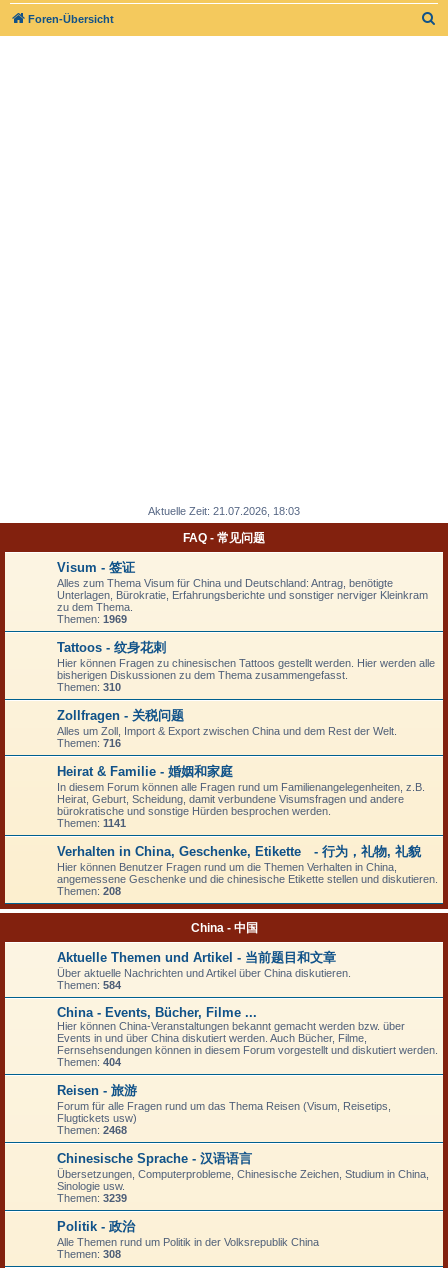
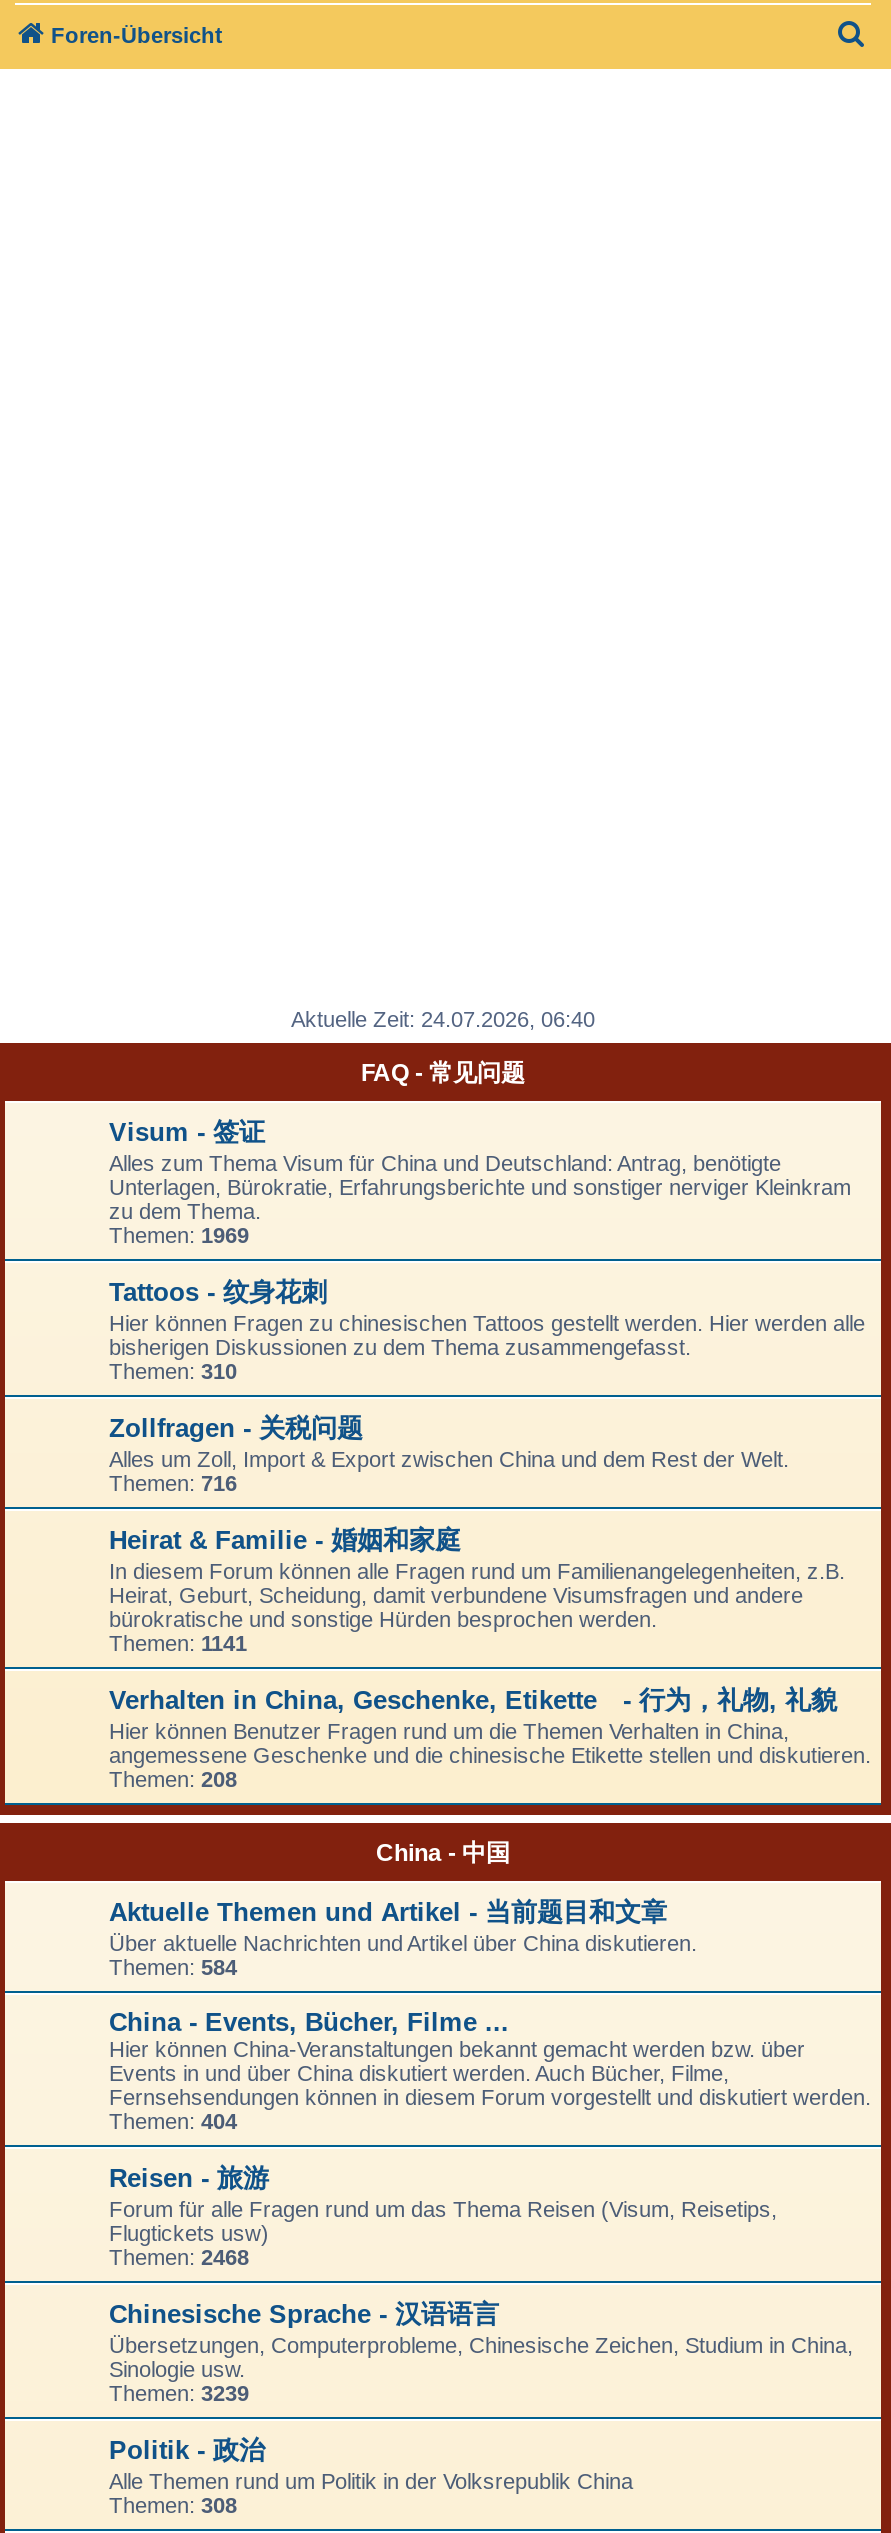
- Aktuelle Zeit: 21.07.2026, 18:03
+ Aktuelle Zeit: 24.07.2026, 06:40
